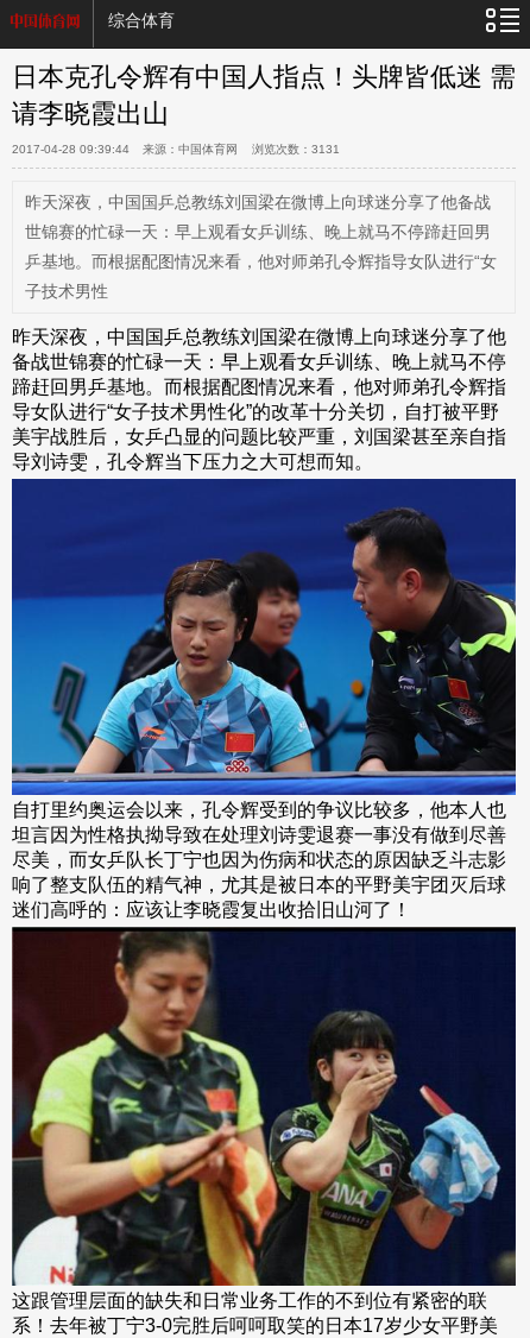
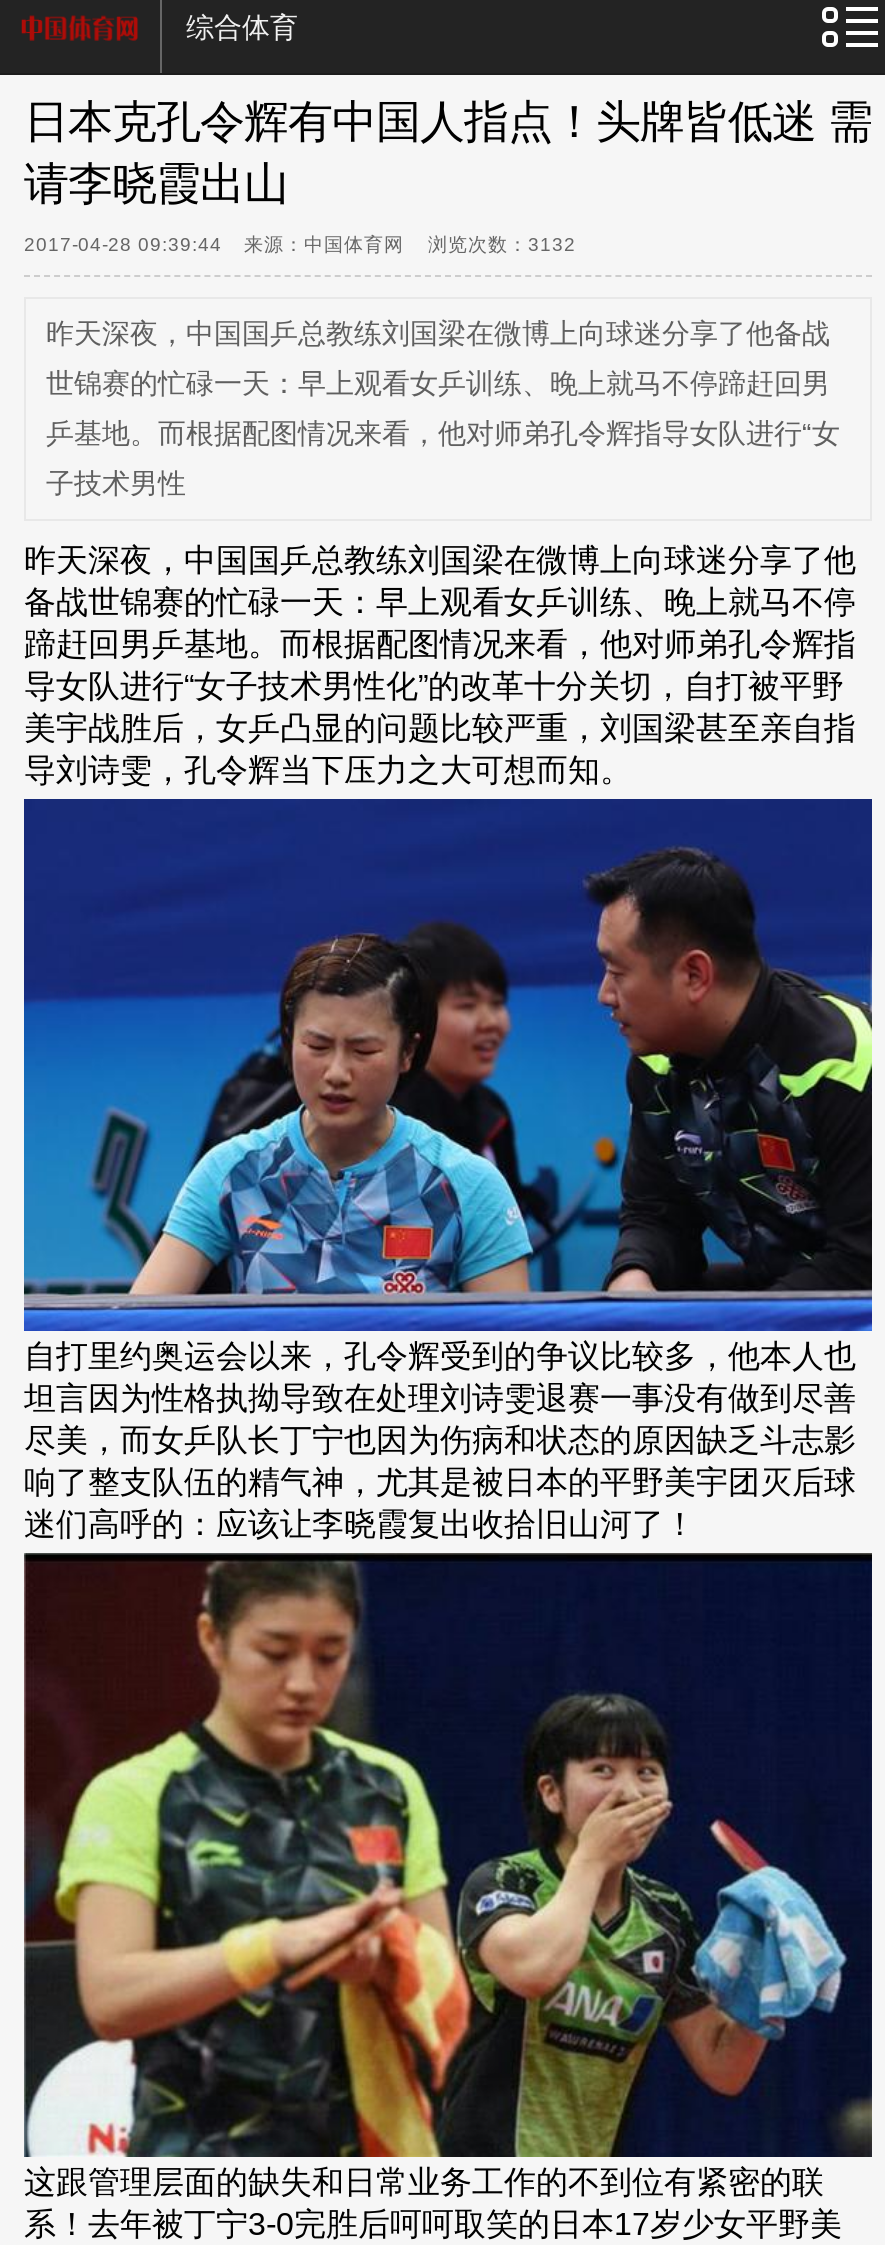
- 来源：中国体育网 浏览次数：3131
+ 来源：中国体育网 浏览次数：3132
